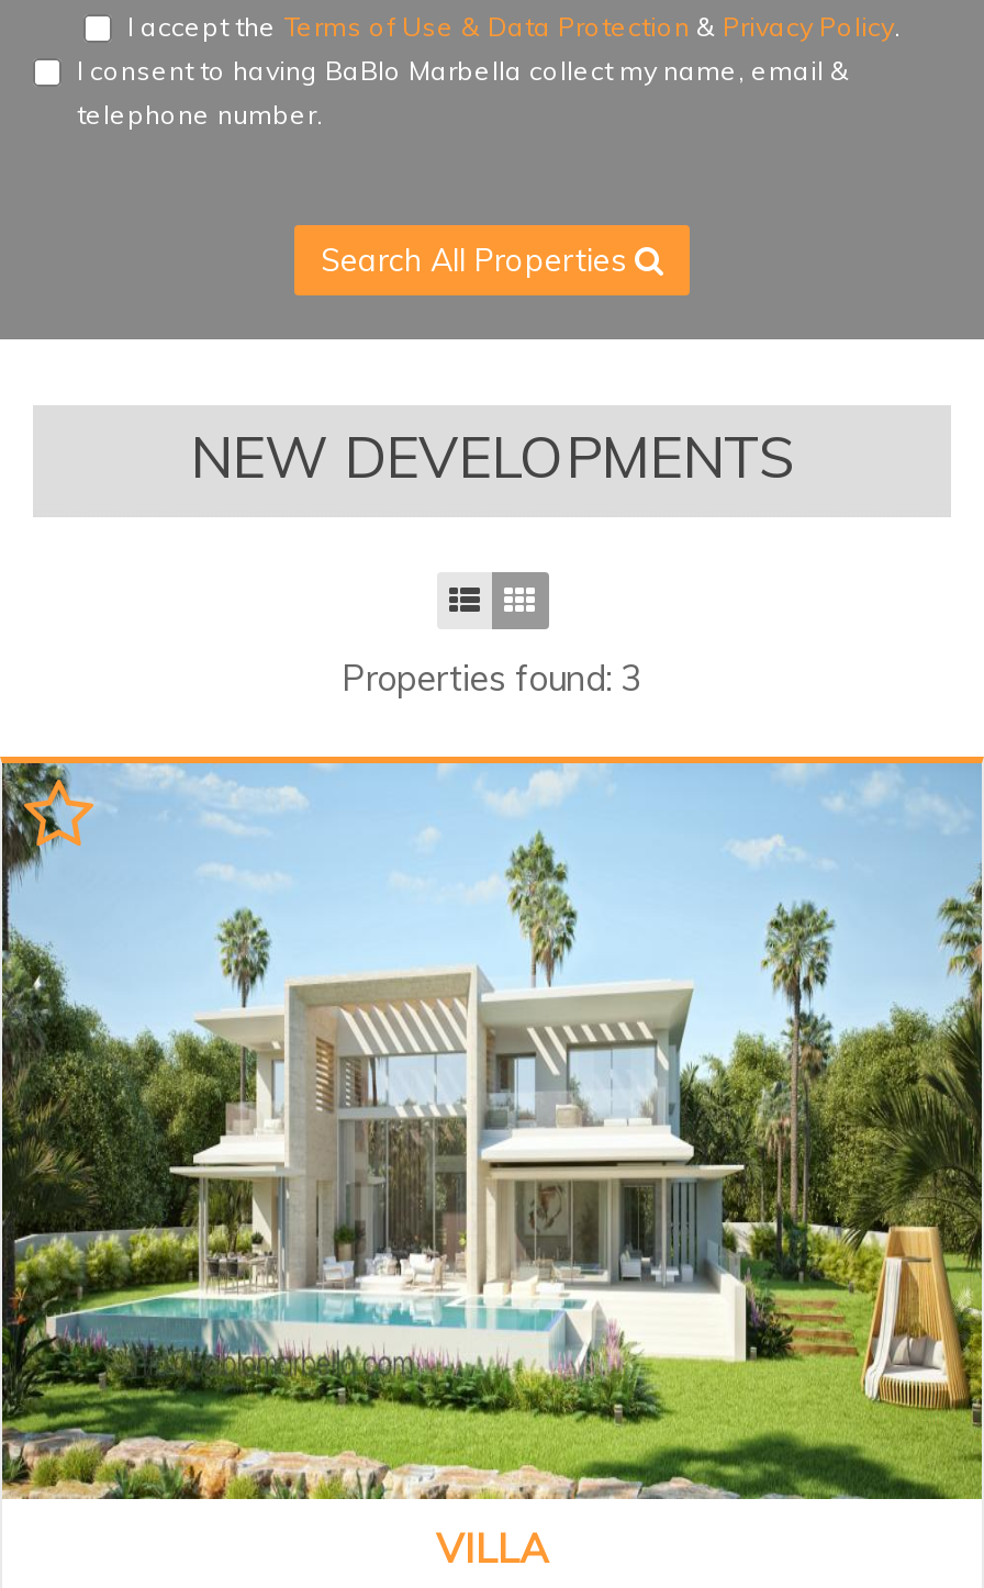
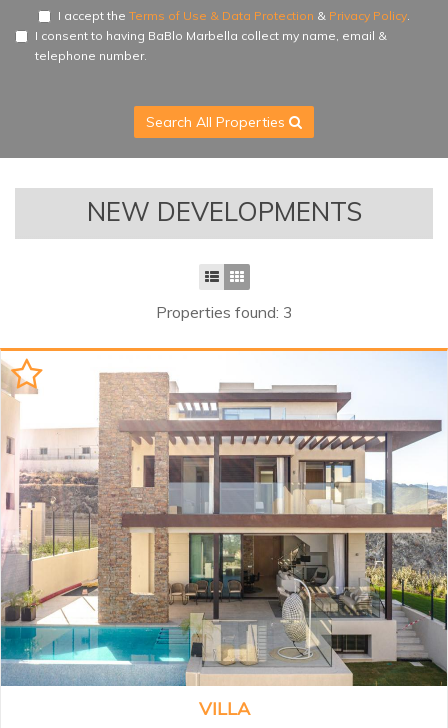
- [image]
+ [image]
